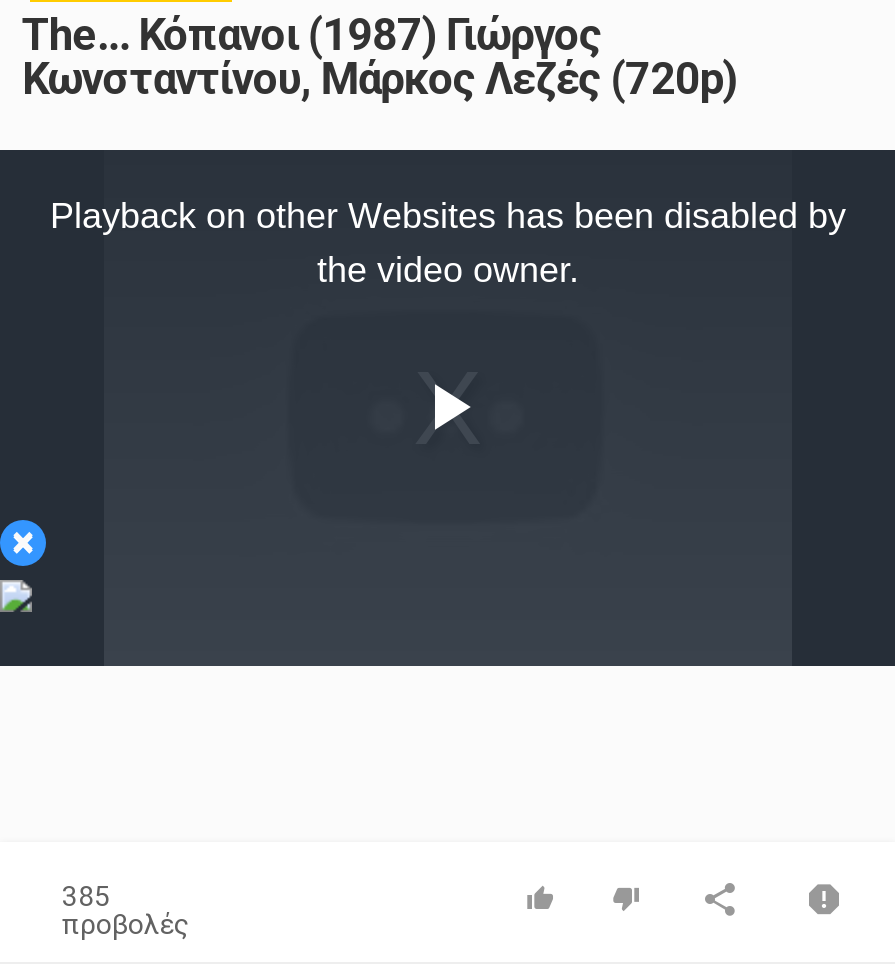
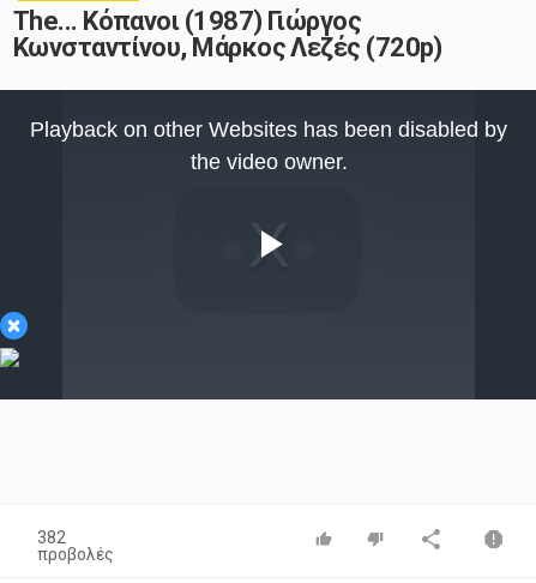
- 385
+ 382
